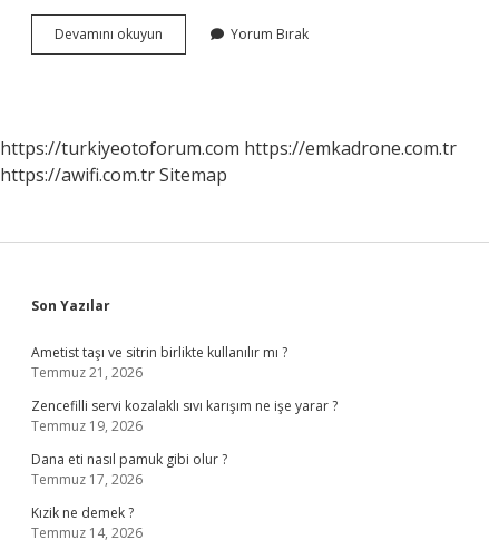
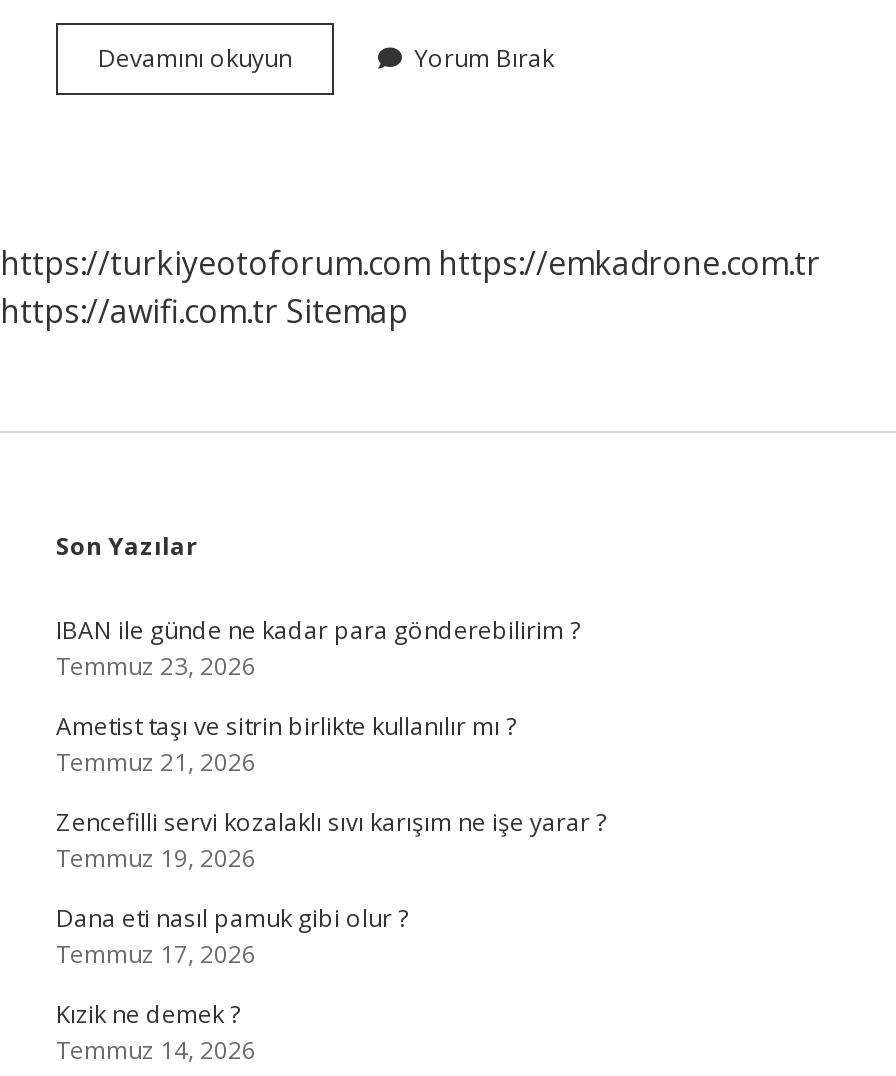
+ IBAN ile günde ne kadar para gönderebilirim ?
+ Temmuz 23, 2026
